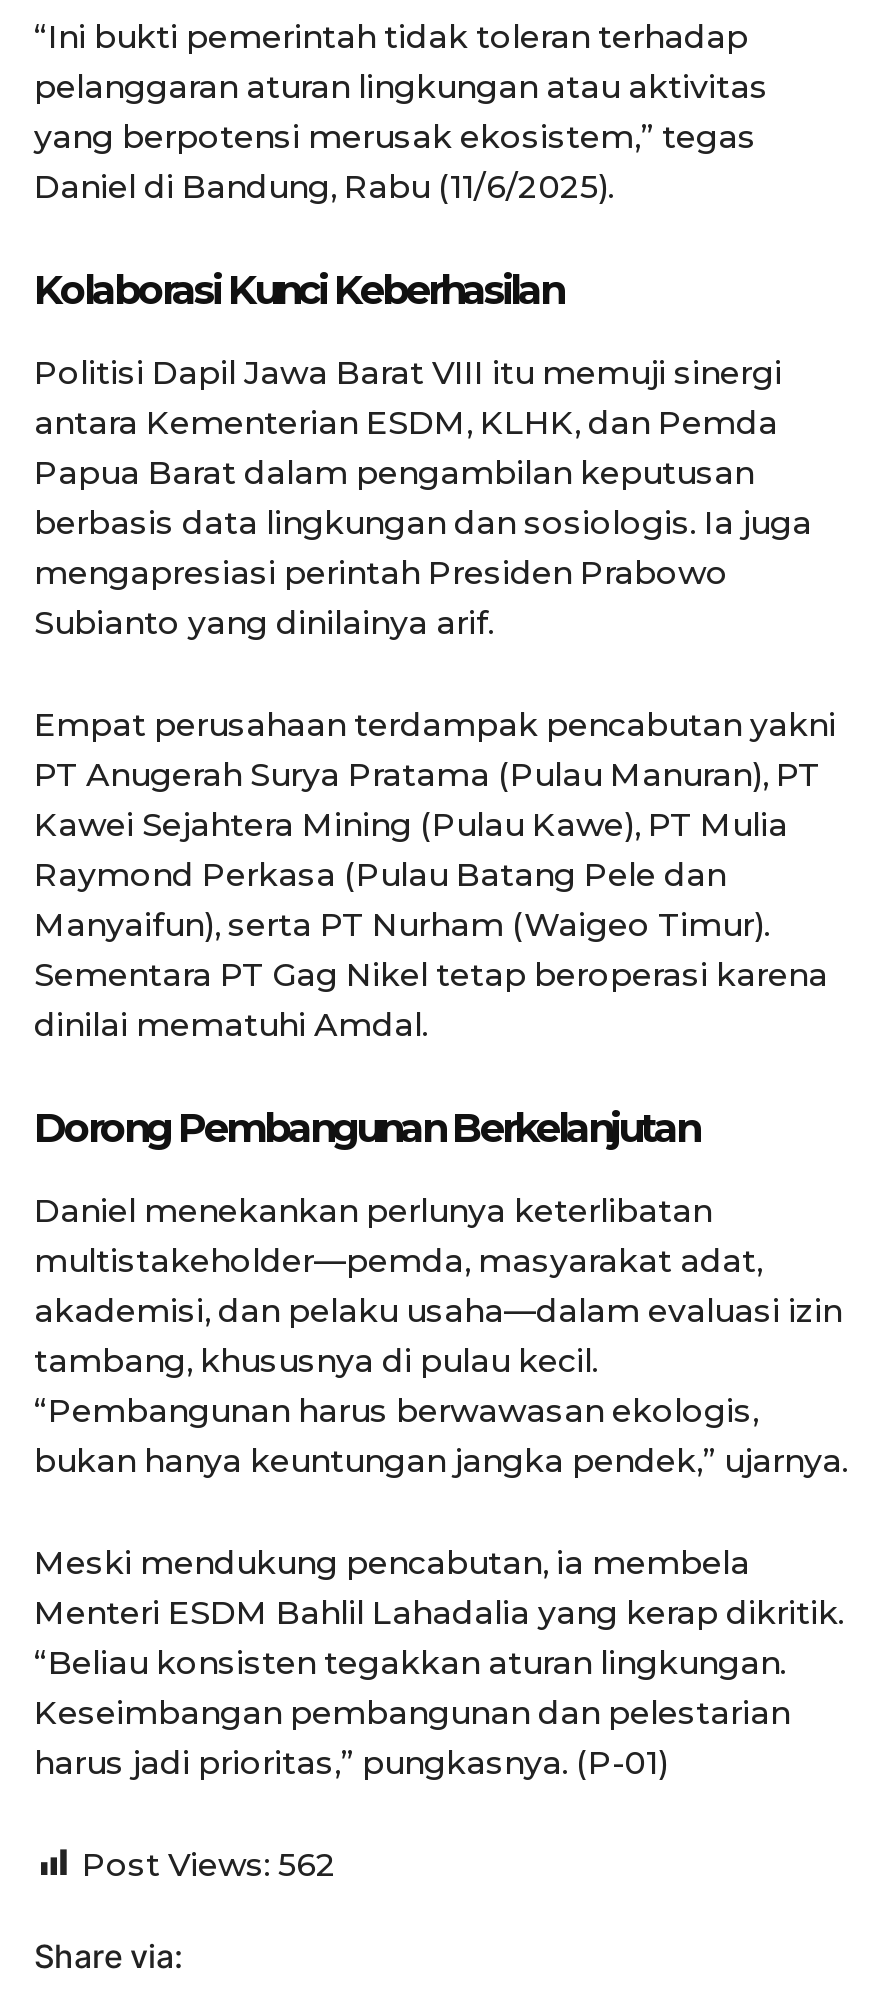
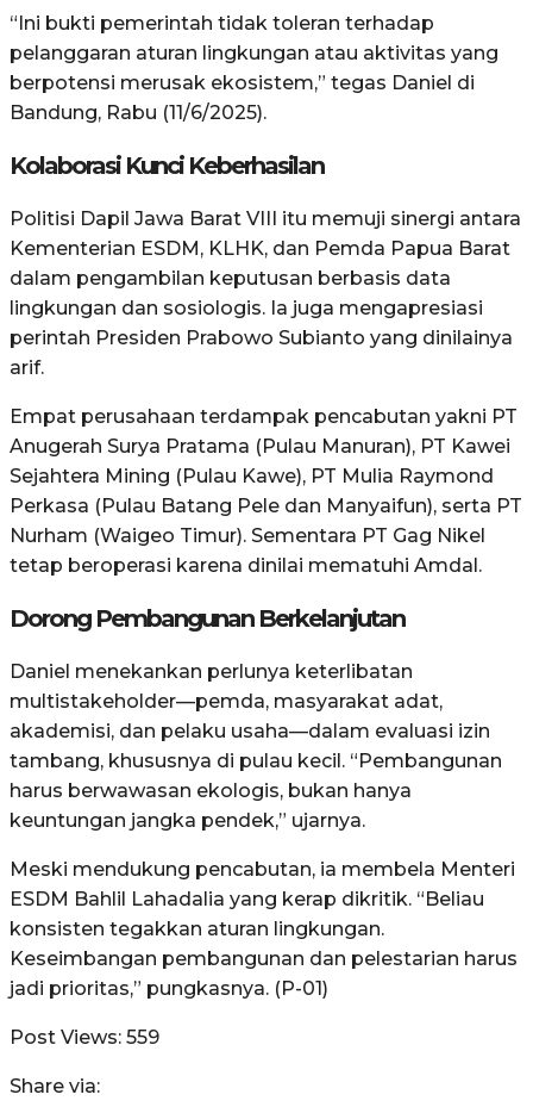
- Post Views: 562
+ Post Views: 559
